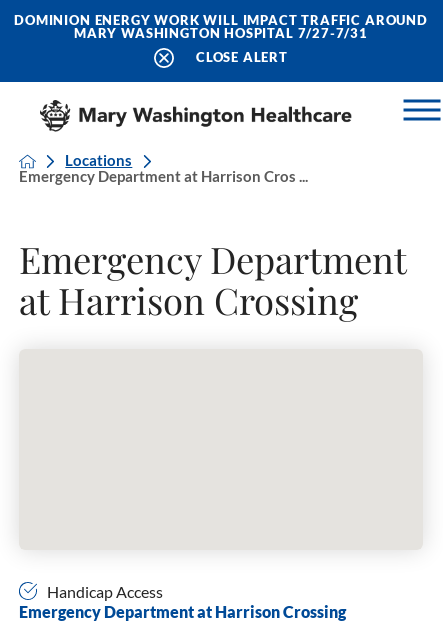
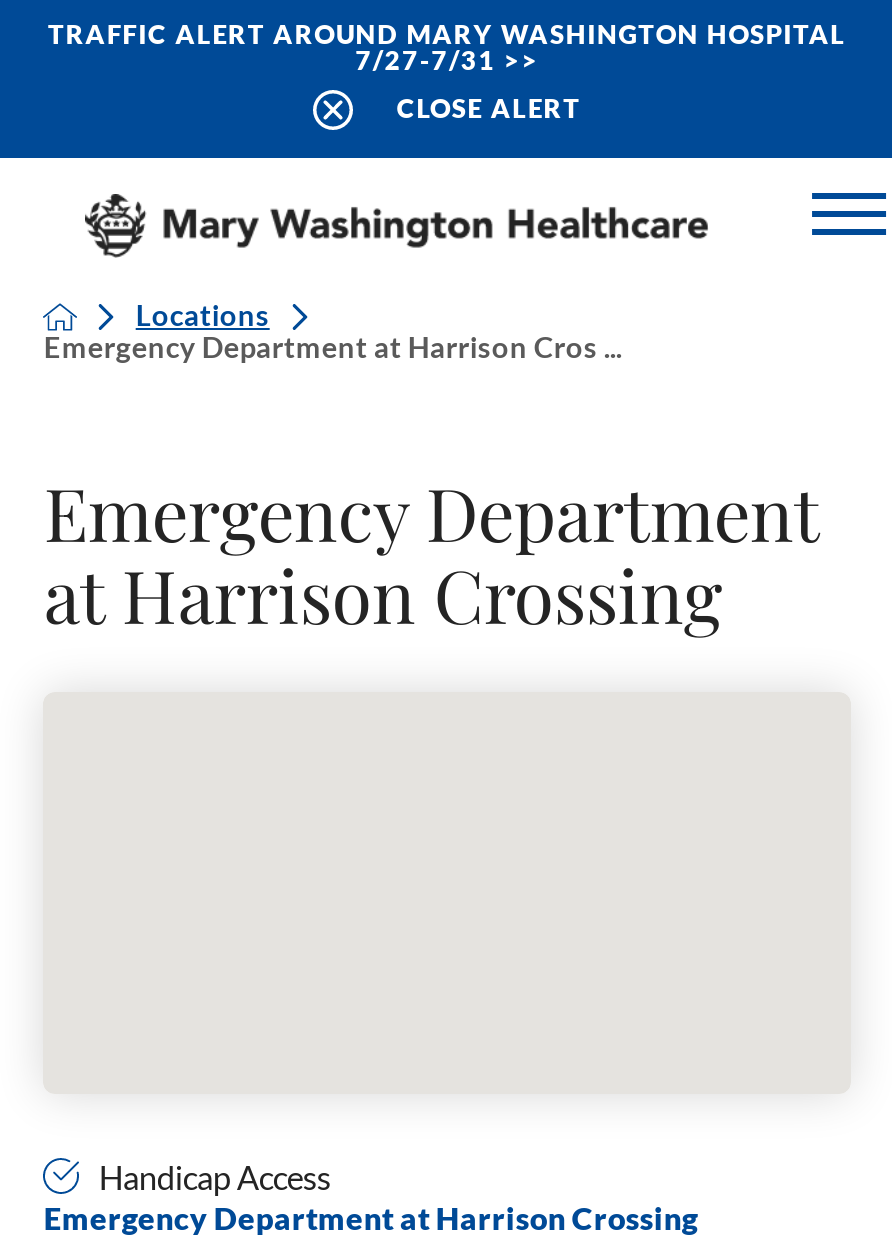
- DOMINION ENERGY WORK WILL IMPACT TRAFFIC AROUND
- MARY WASHINGTON HOSPITAL 7/27-7/31
+ TRAFFIC ALERT AROUND MARY WASHINGTON HOSPITAL
+ 7/27-7/31 >>
